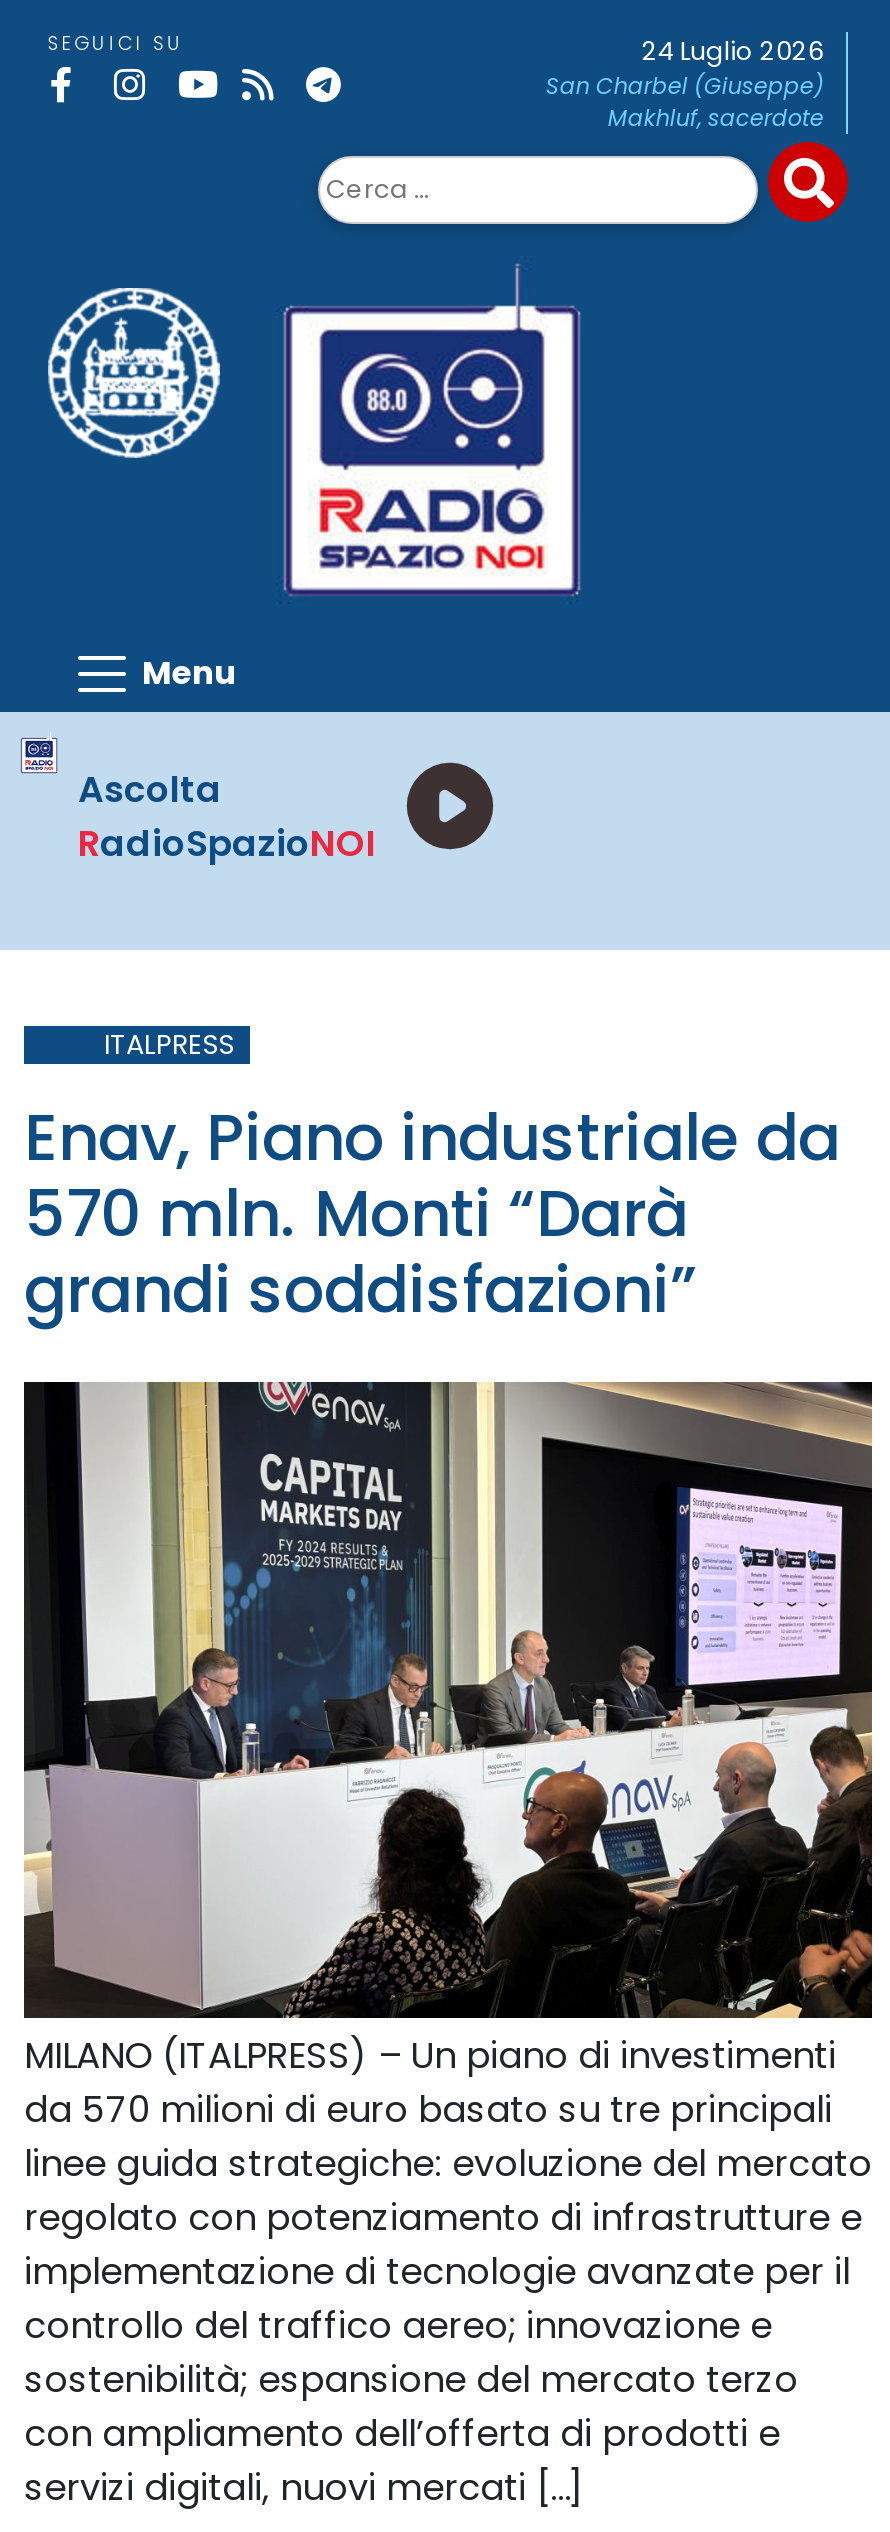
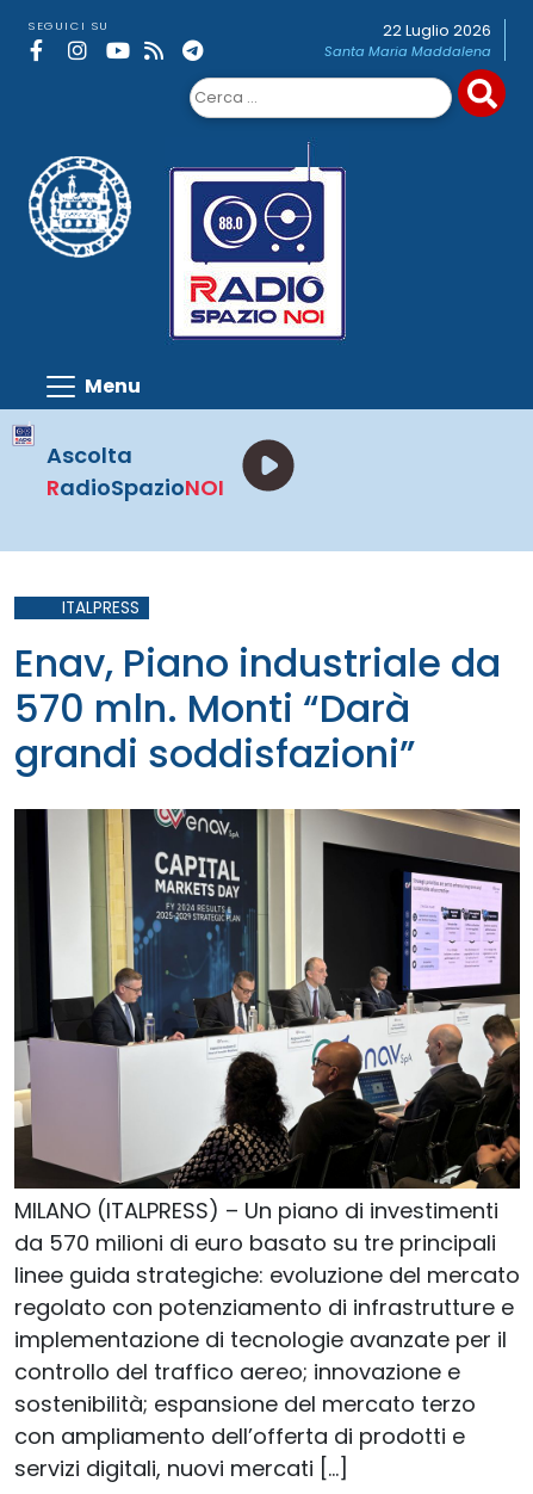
- 24 Luglio 2026
- San Charbel (Giuseppe)
- Makhluf, sacerdote
+ 22 Luglio 2026
+ Santa Maria Maddalena
